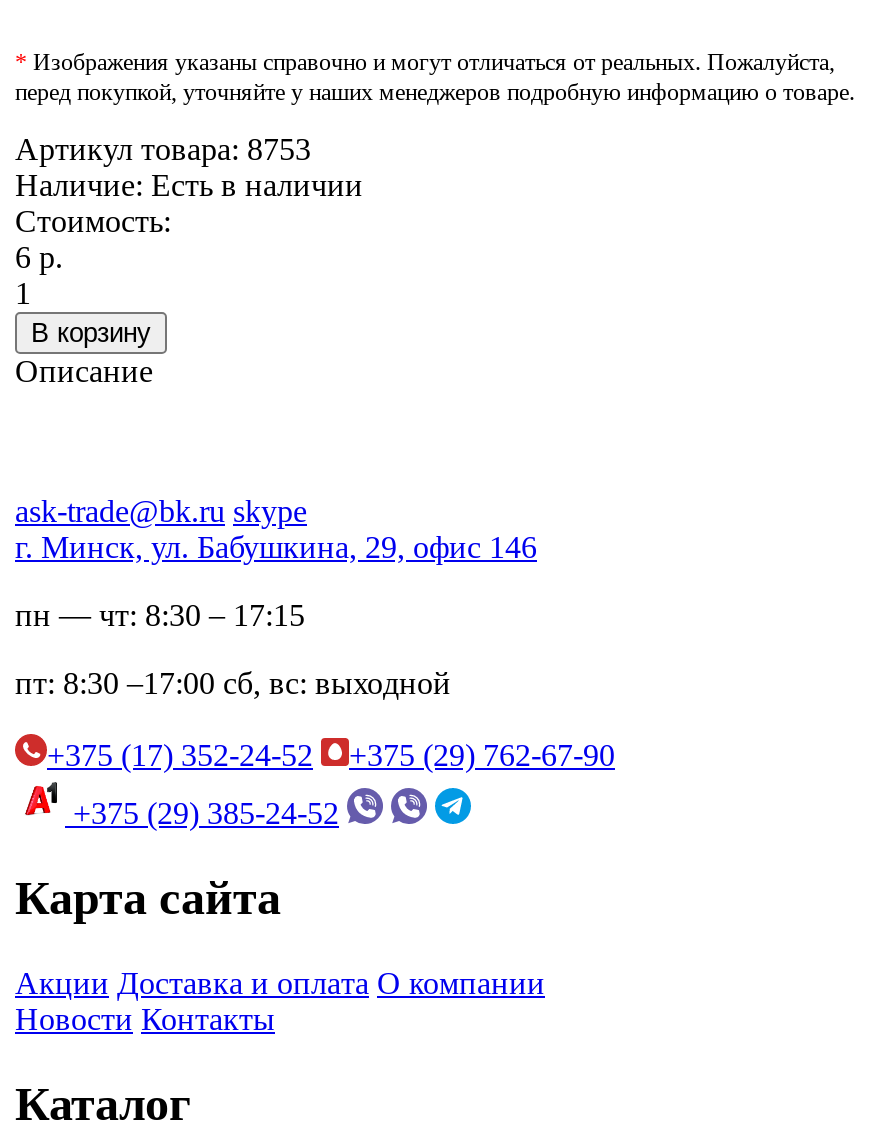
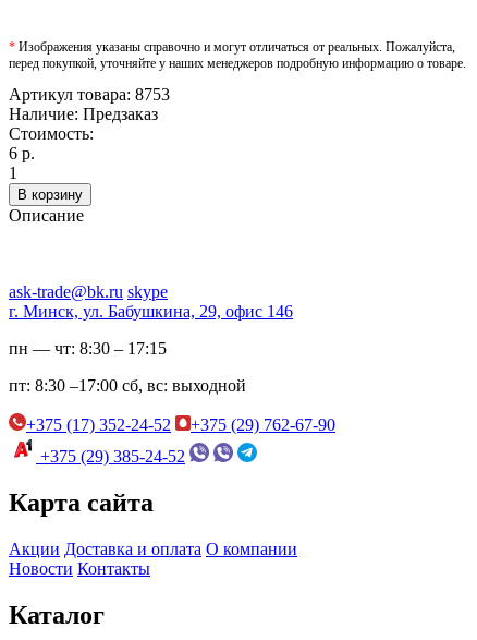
- Наличие: Есть в наличии
+ Наличие: Предзаказ
